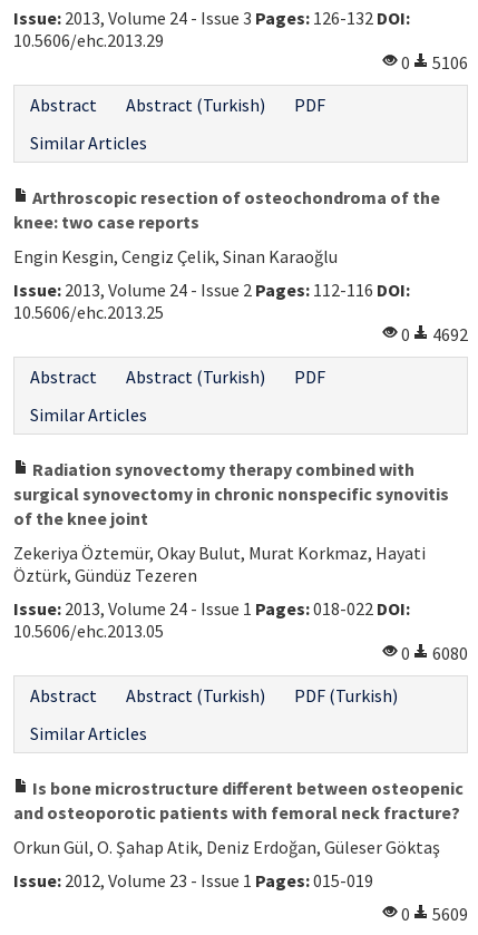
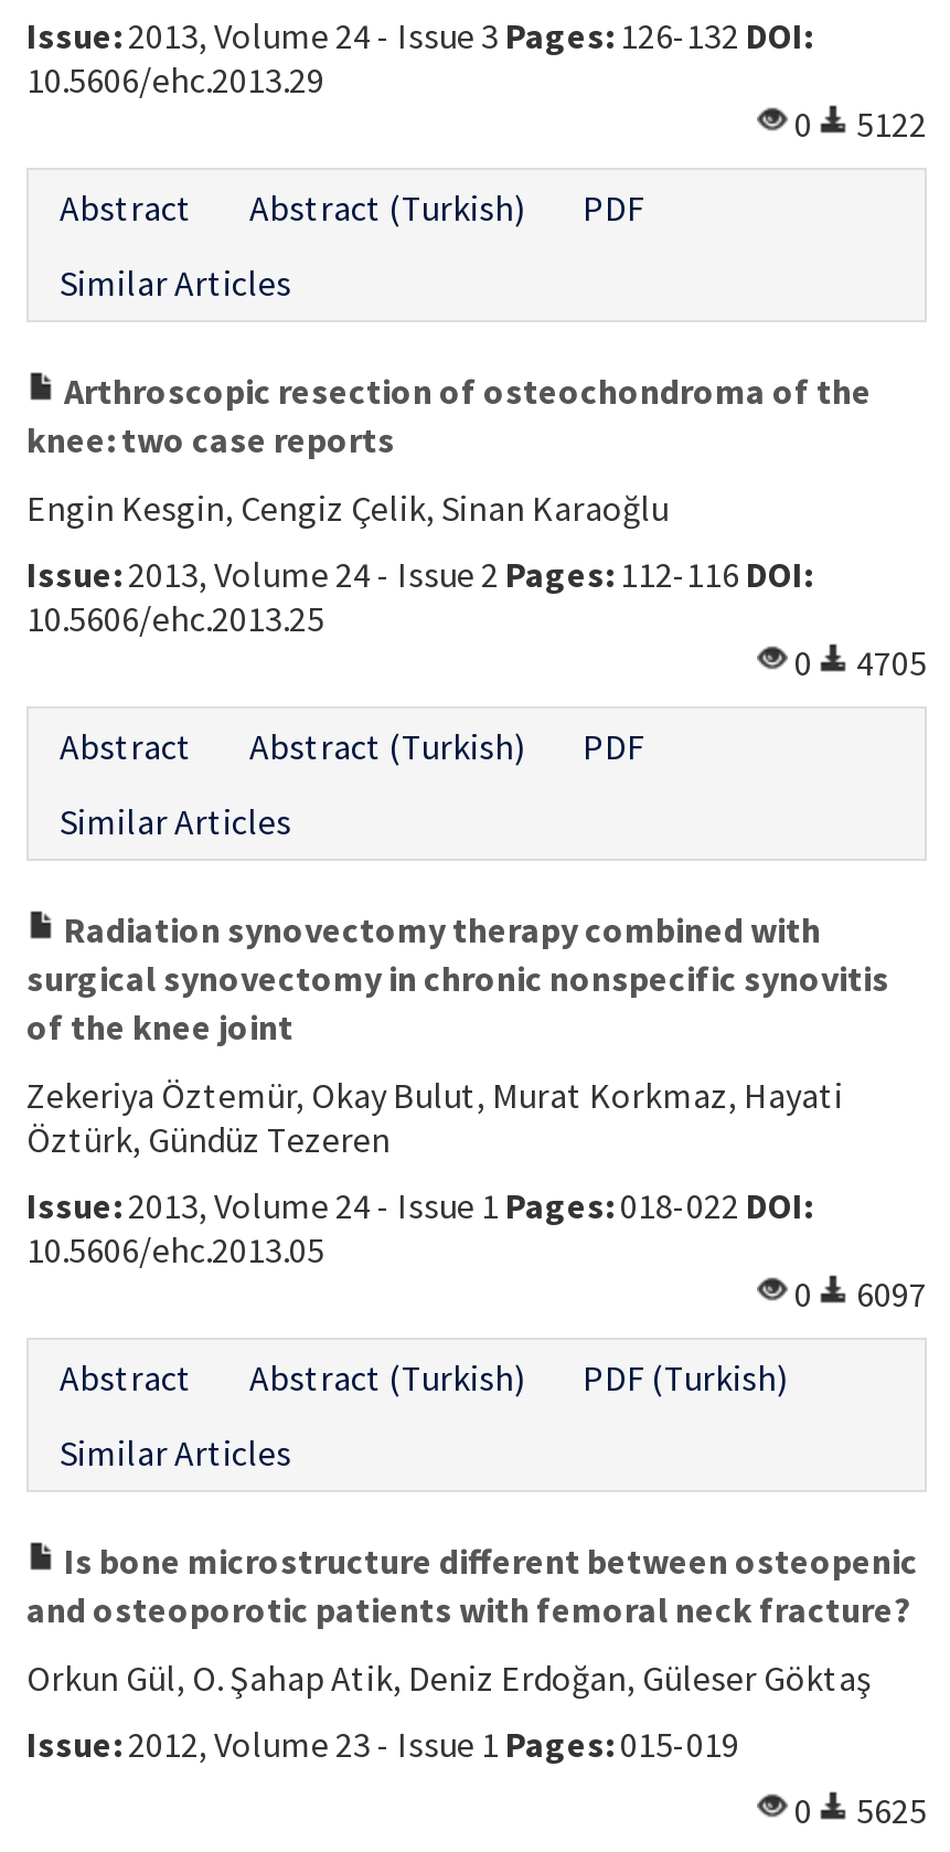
- 0 5106
+ 0 5122

- 0 4692
+ 0 4705

- 0 6080
+ 0 6097

- 0 5609
+ 0 5625
